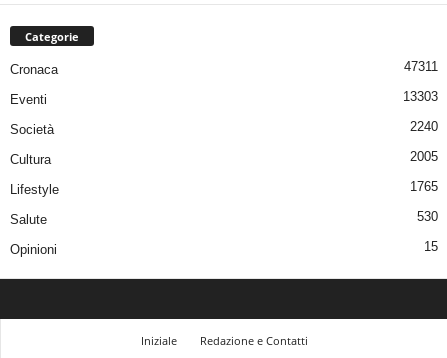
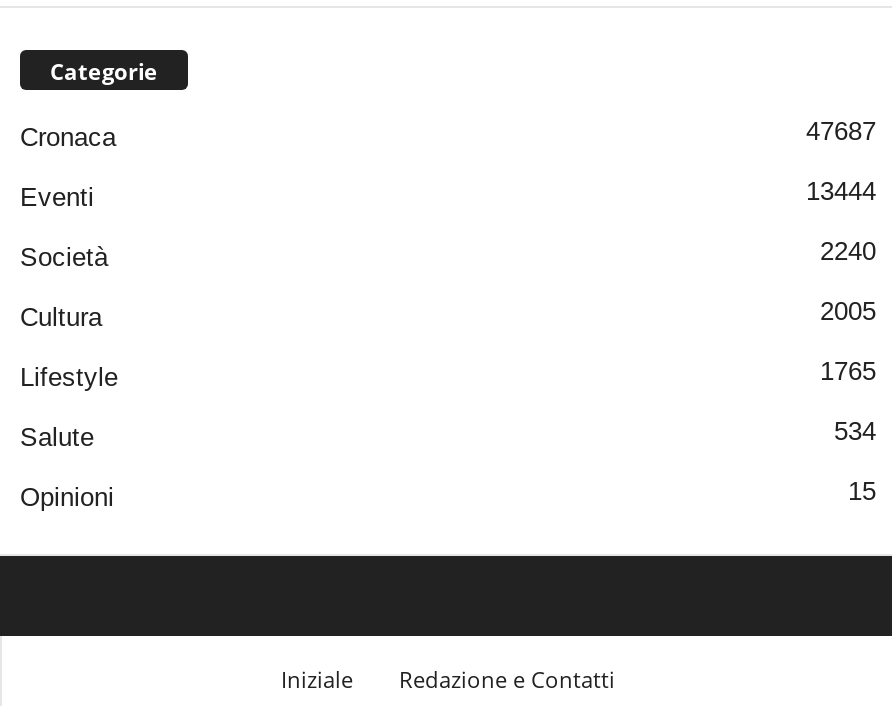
- 47311
+ 47687

- 13303
+ 13444

- 530
+ 534
